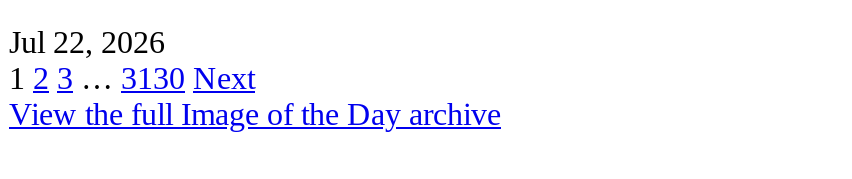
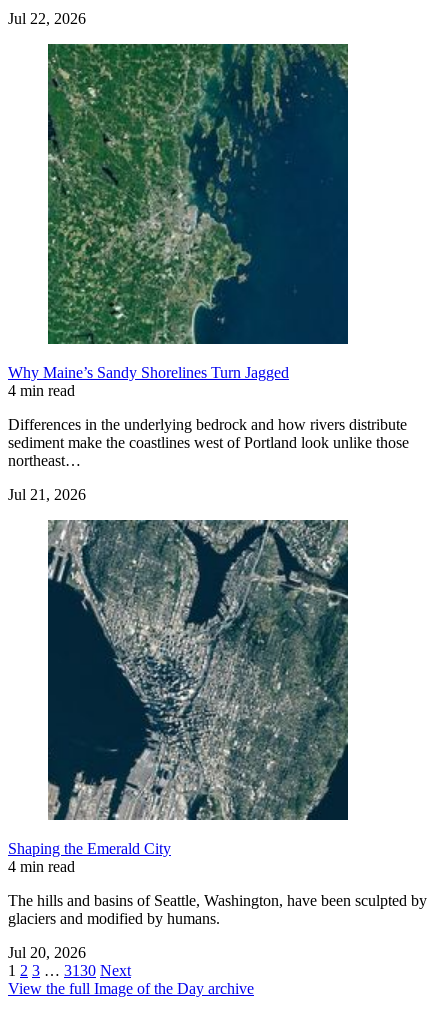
+ [image]
+ Why Maine’s Sandy Shorelines Turn Jagged
+ 4 min read
+ Differences in the underlying bedrock and how rivers distribute
+ sediment make the coastlines west of Portland look unlike those
+ northeast…
+ Jul 21, 2026

+ [image]
+ Shaping the Emerald City
+ 4 min read
+ The hills and basins of Seattle, Washington, have been sculpted by
+ glaciers and modified by humans.
+ Jul 20, 2026
